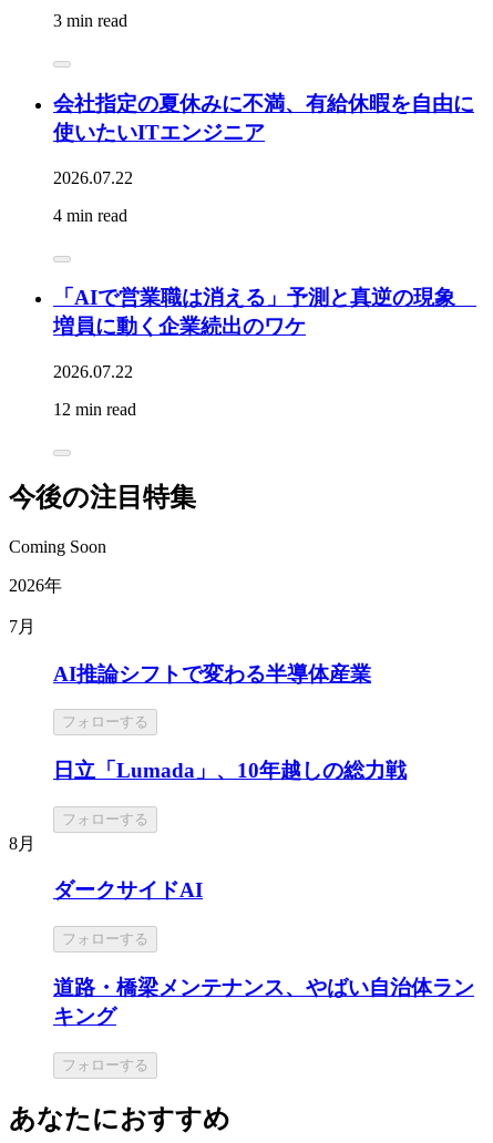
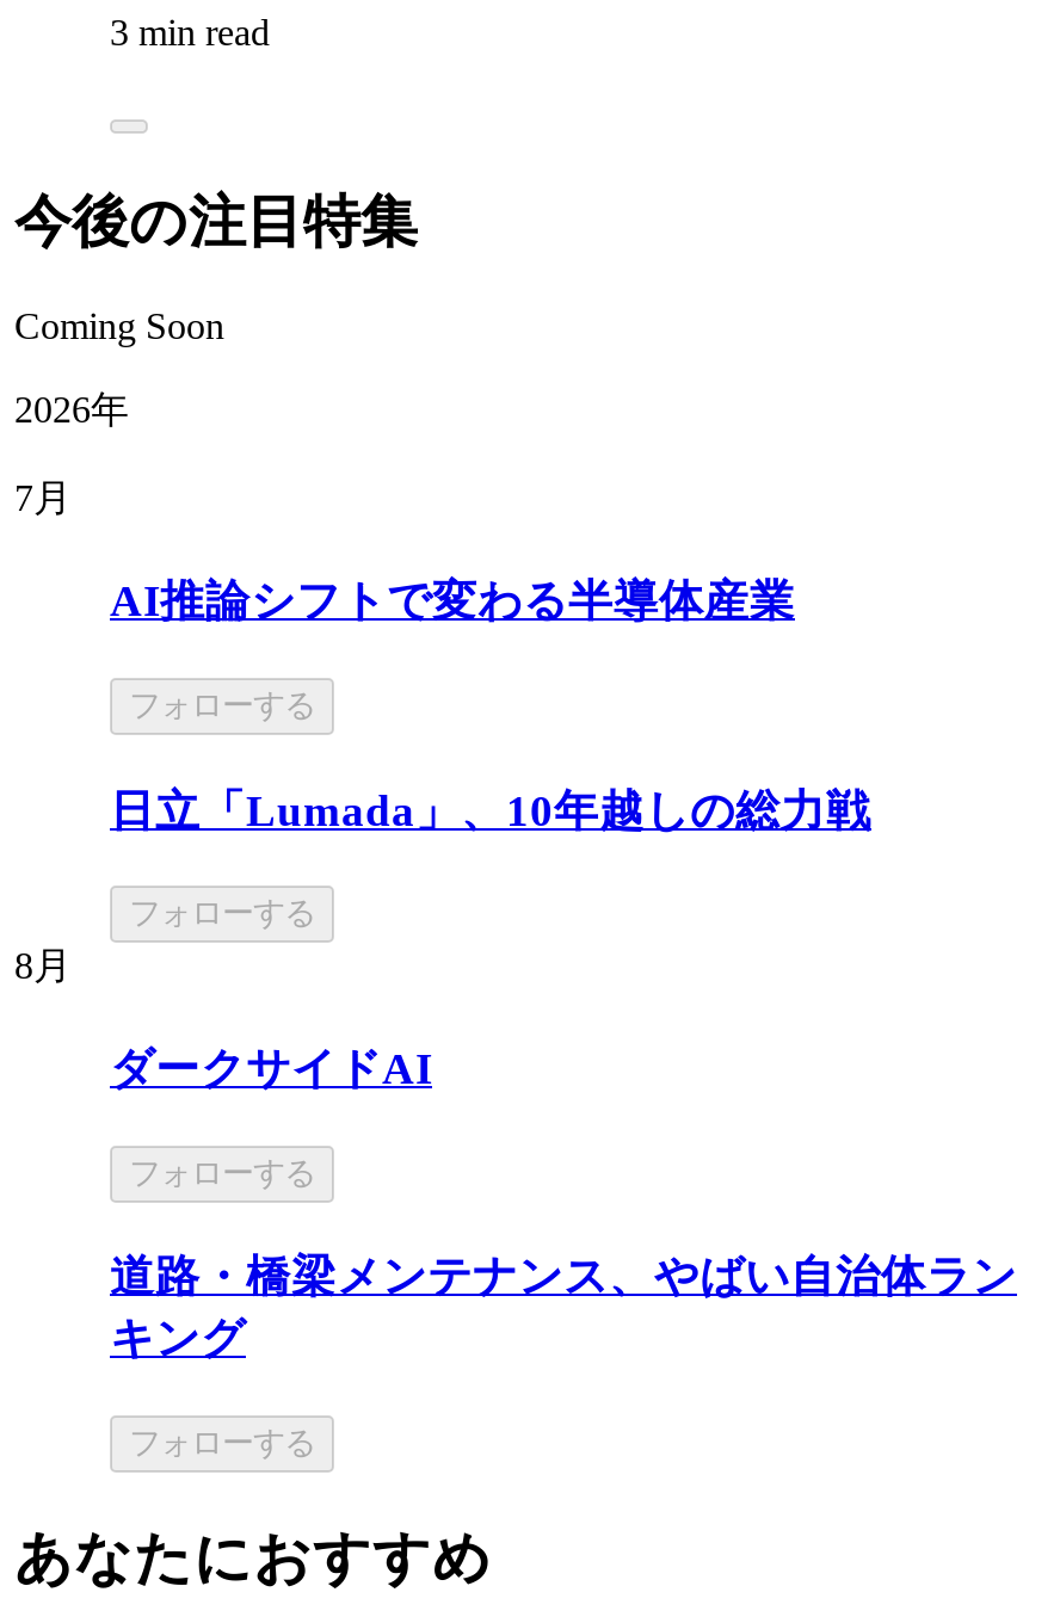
- 会社指定の夏休みに不満、有給休暇を自由に
- 使いたいITエンジニア
- 2026.07.22
- 4 min read

- 「AIで営業職は消える」予測と真逆の現象
- 増員に動く企業続出のワケ
- 2026.07.22
- 12 min read
